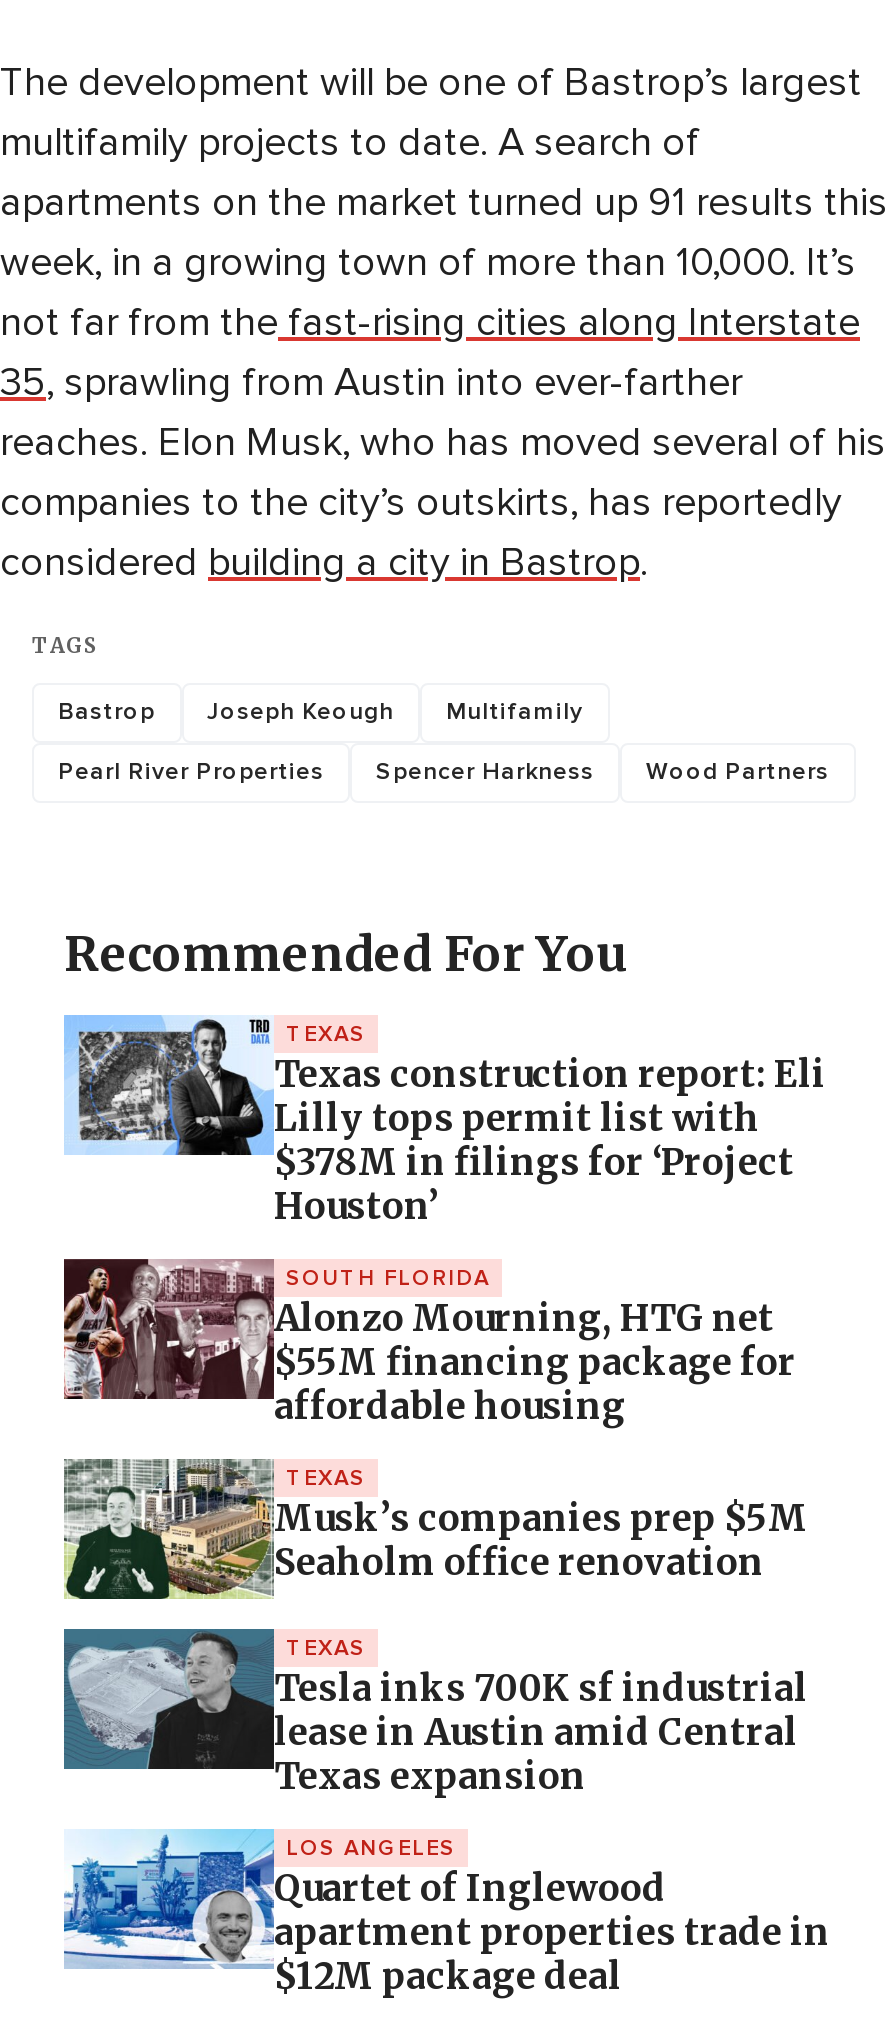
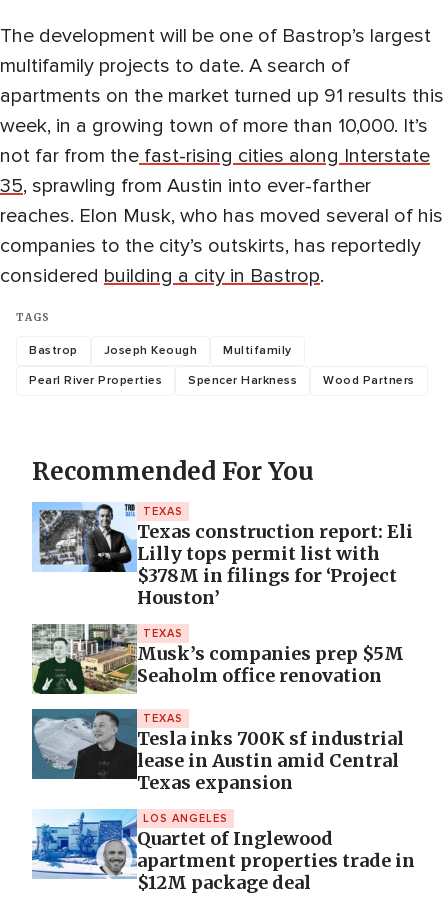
- [image]
- SOUTH FLORIDA
- Alonzo Mourning, HTG net
- $55M financing package for
- affordable housing
